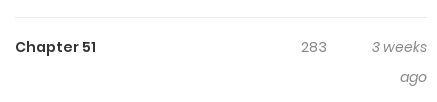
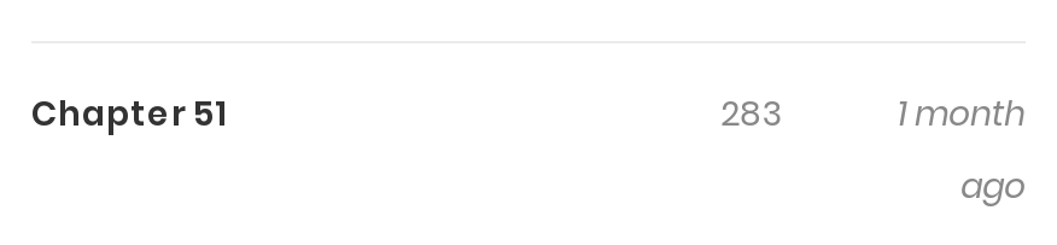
- 3 weeks
+ 1 month
